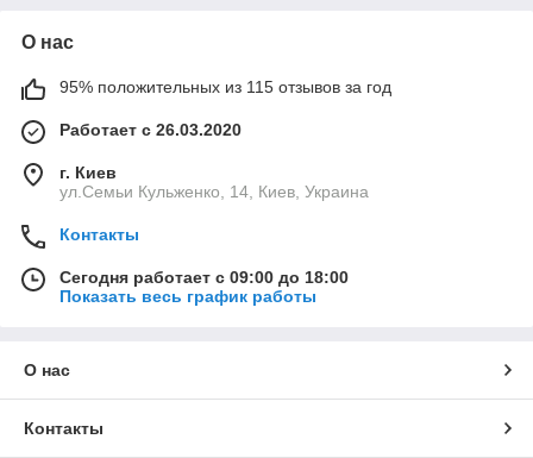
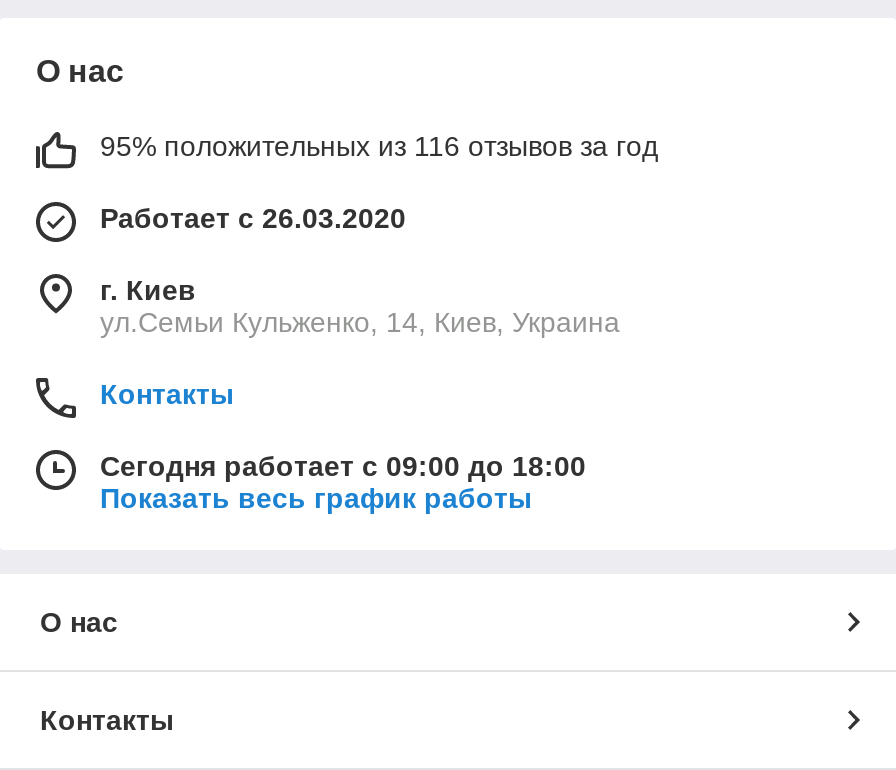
- 95% положительных из 115 отзывов за год
+ 95% положительных из 116 отзывов за год
